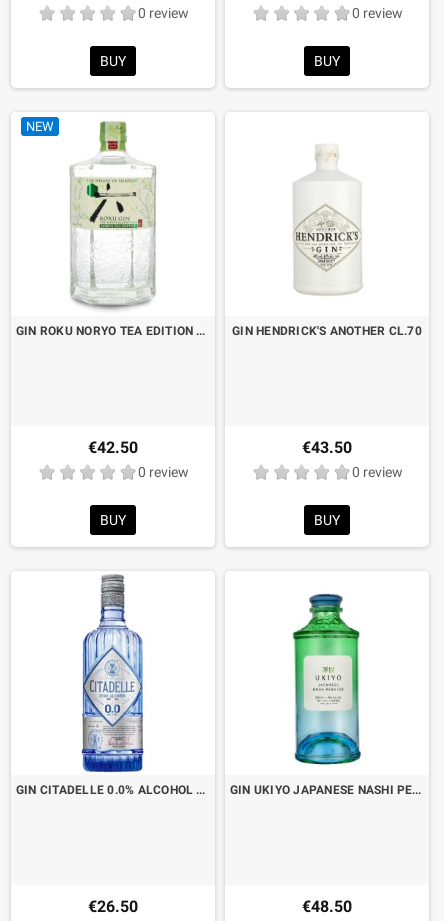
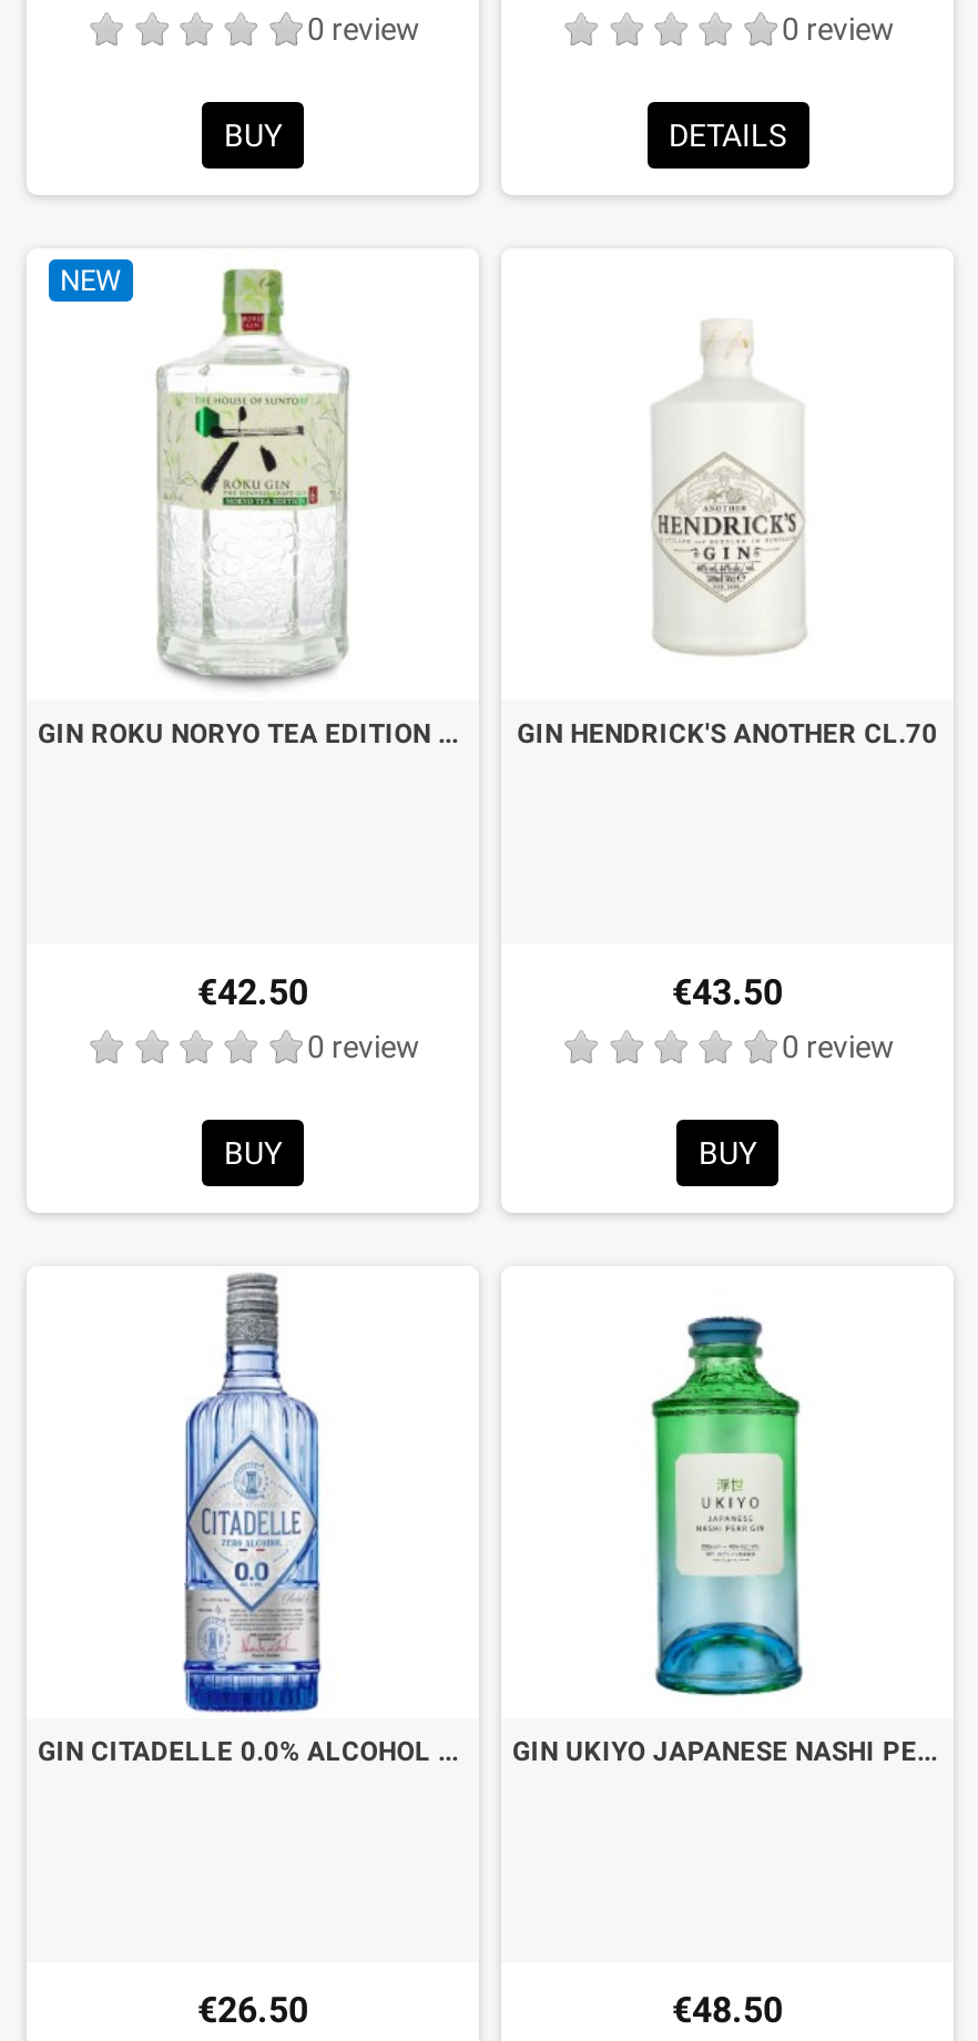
- BUY
+ DETAILS
